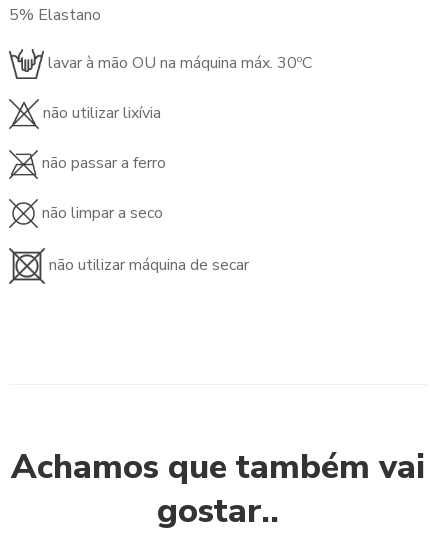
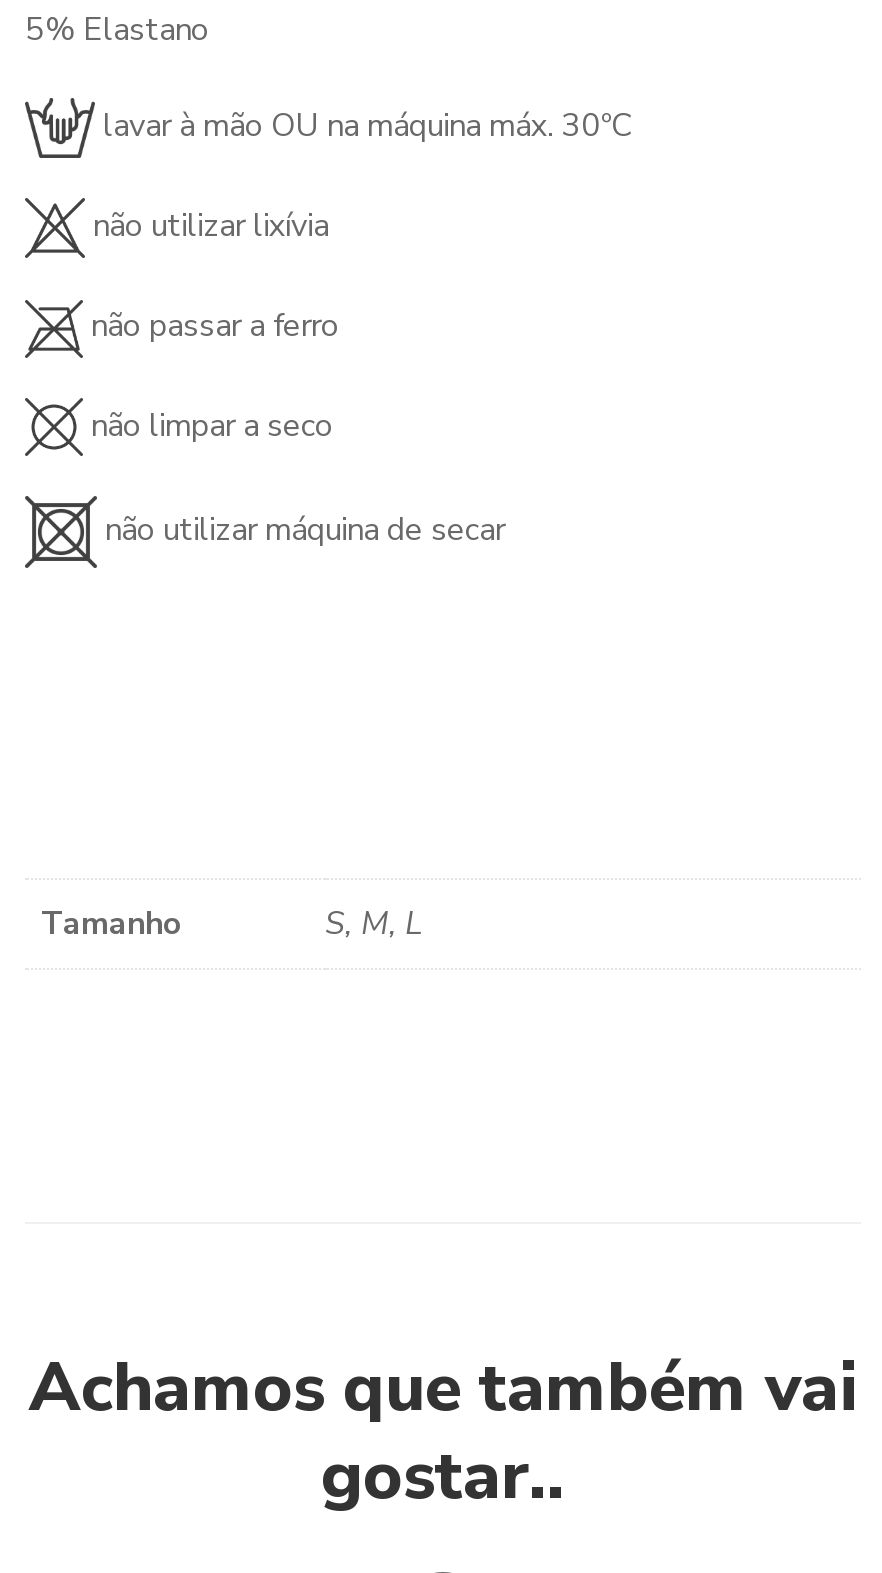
+ Tamanho
+ S, M, L
